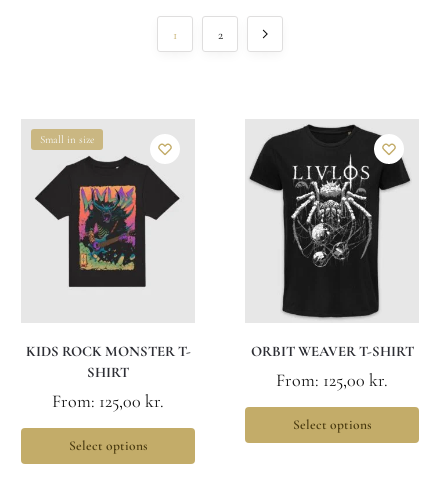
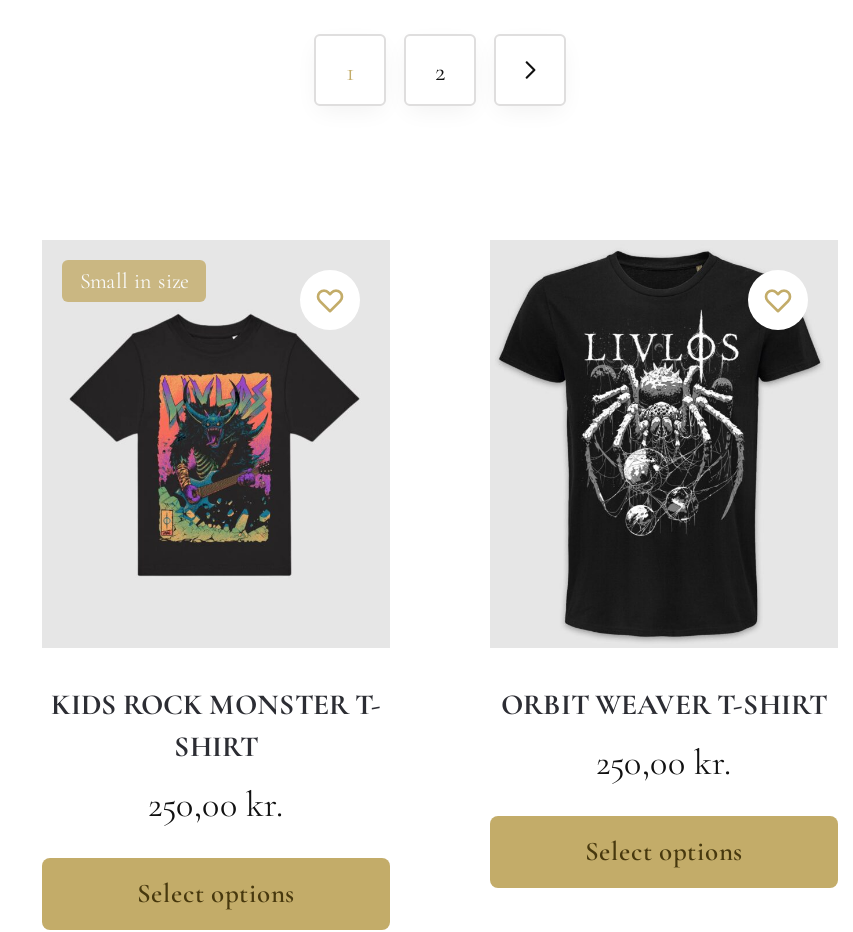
- From: 125,00 kr.
+ 250,00 kr.

- From: 125,00 kr.
+ 250,00 kr.
